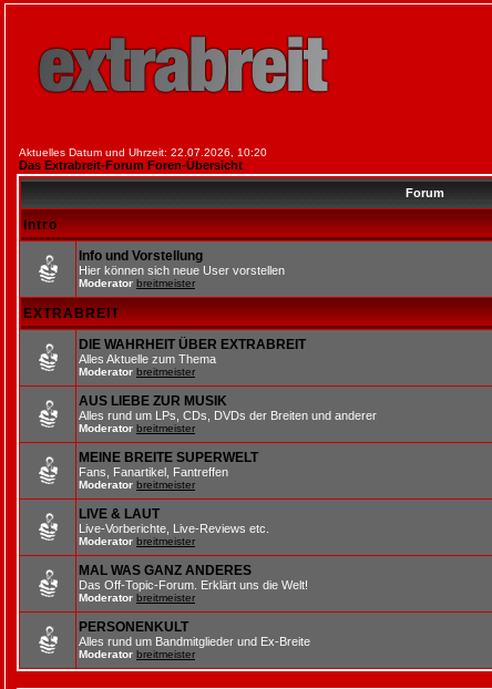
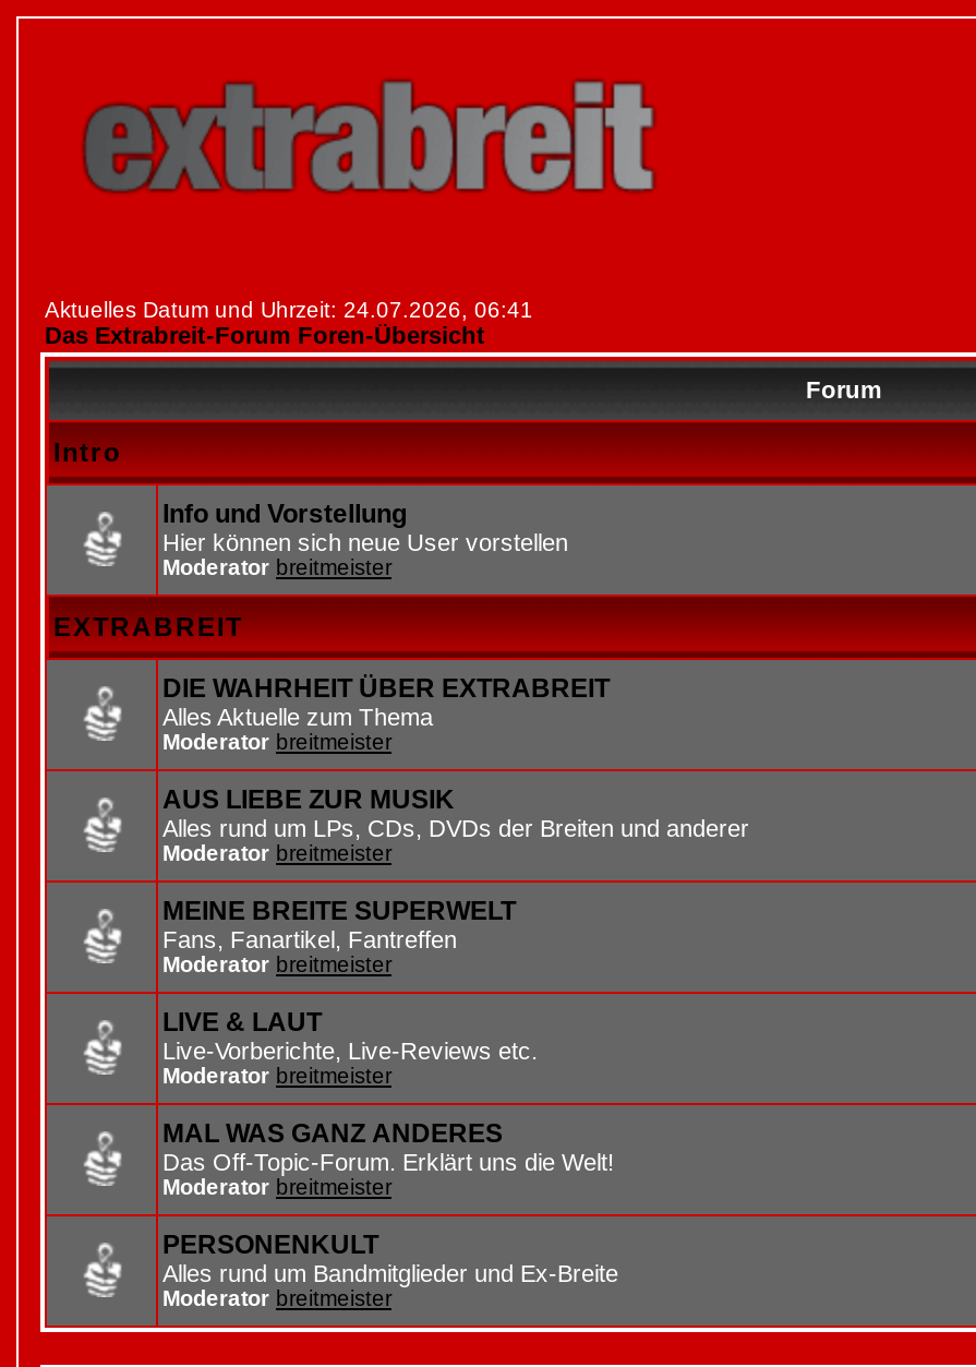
- Aktuelles Datum und Uhrzeit: 22.07.2026, 10:20
+ Aktuelles Datum und Uhrzeit: 24.07.2026, 06:41
